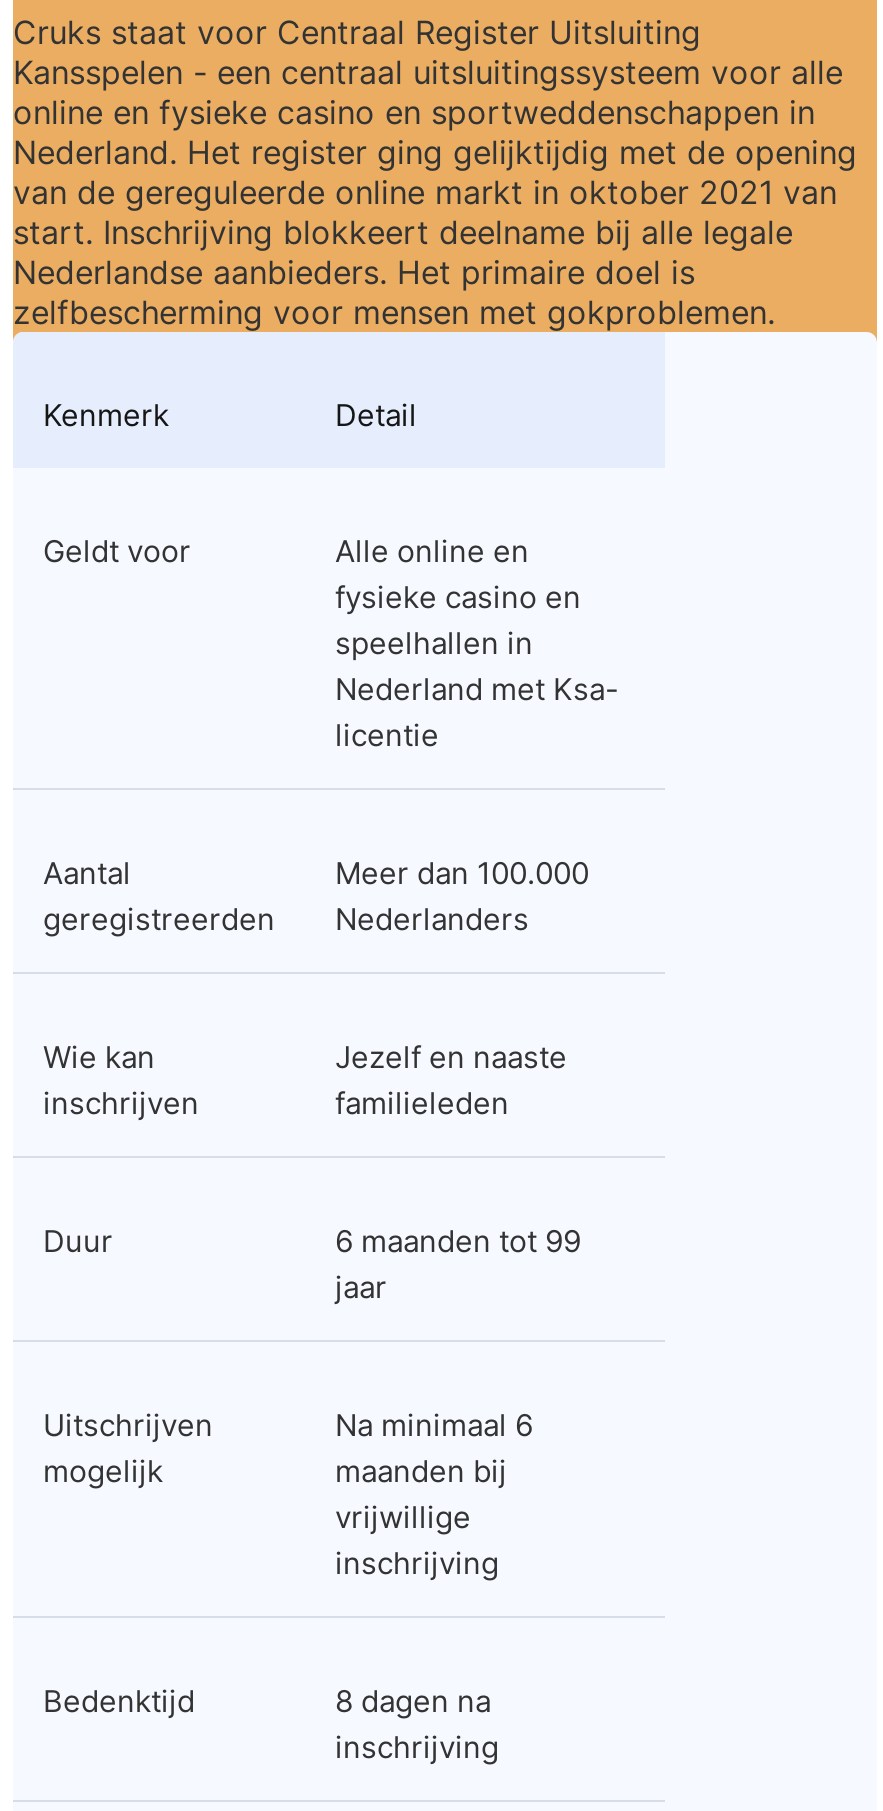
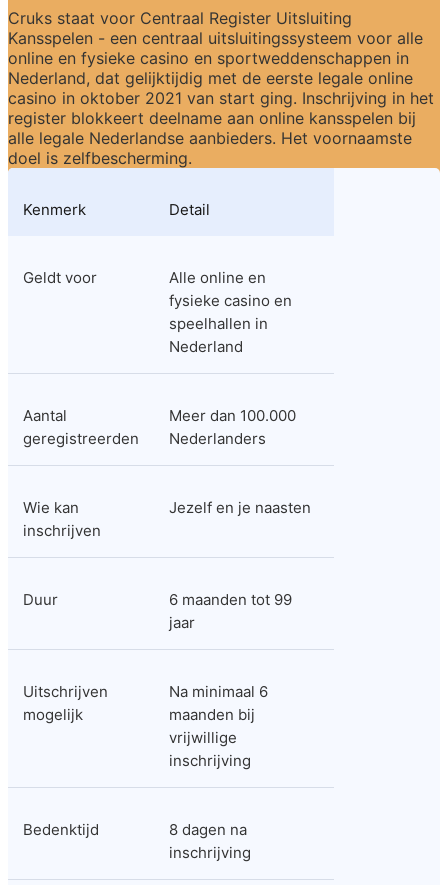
- Nederland. Het register ging gelijktijdig met de opening
- van de gereguleerde online markt in oktober 2021 van
- start. Inschrijving blokkeert deelname bij alle legale
- Nederlandse aanbieders. Het primaire doel is
- zelfbescherming voor mensen met gokproblemen.
+ Nederland, dat gelijktijdig met de eerste legale online
+ casino in oktober 2021 van start ging. Inschrijving in het
+ register blokkeert deelname aan online kansspelen bij
+ alle legale Nederlandse aanbieders. Het voornaamste
+ doel is zelfbescherming.

- Nederland met Ksa-
- licentie
+ Nederland

- Jezelf en naaste
- familieleden
+ Jezelf en je naasten
